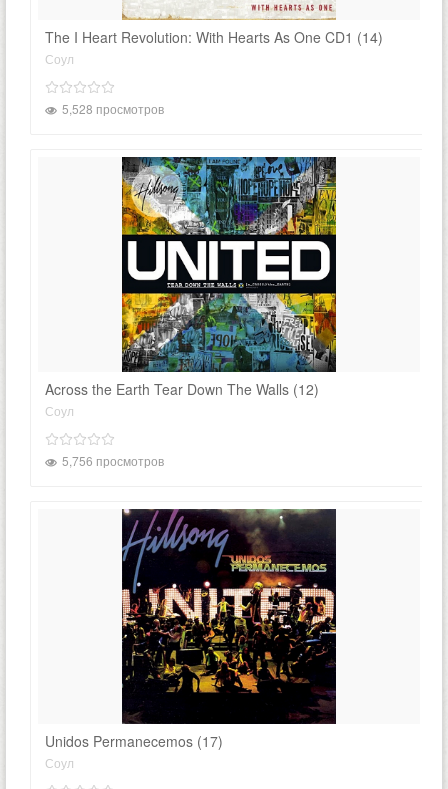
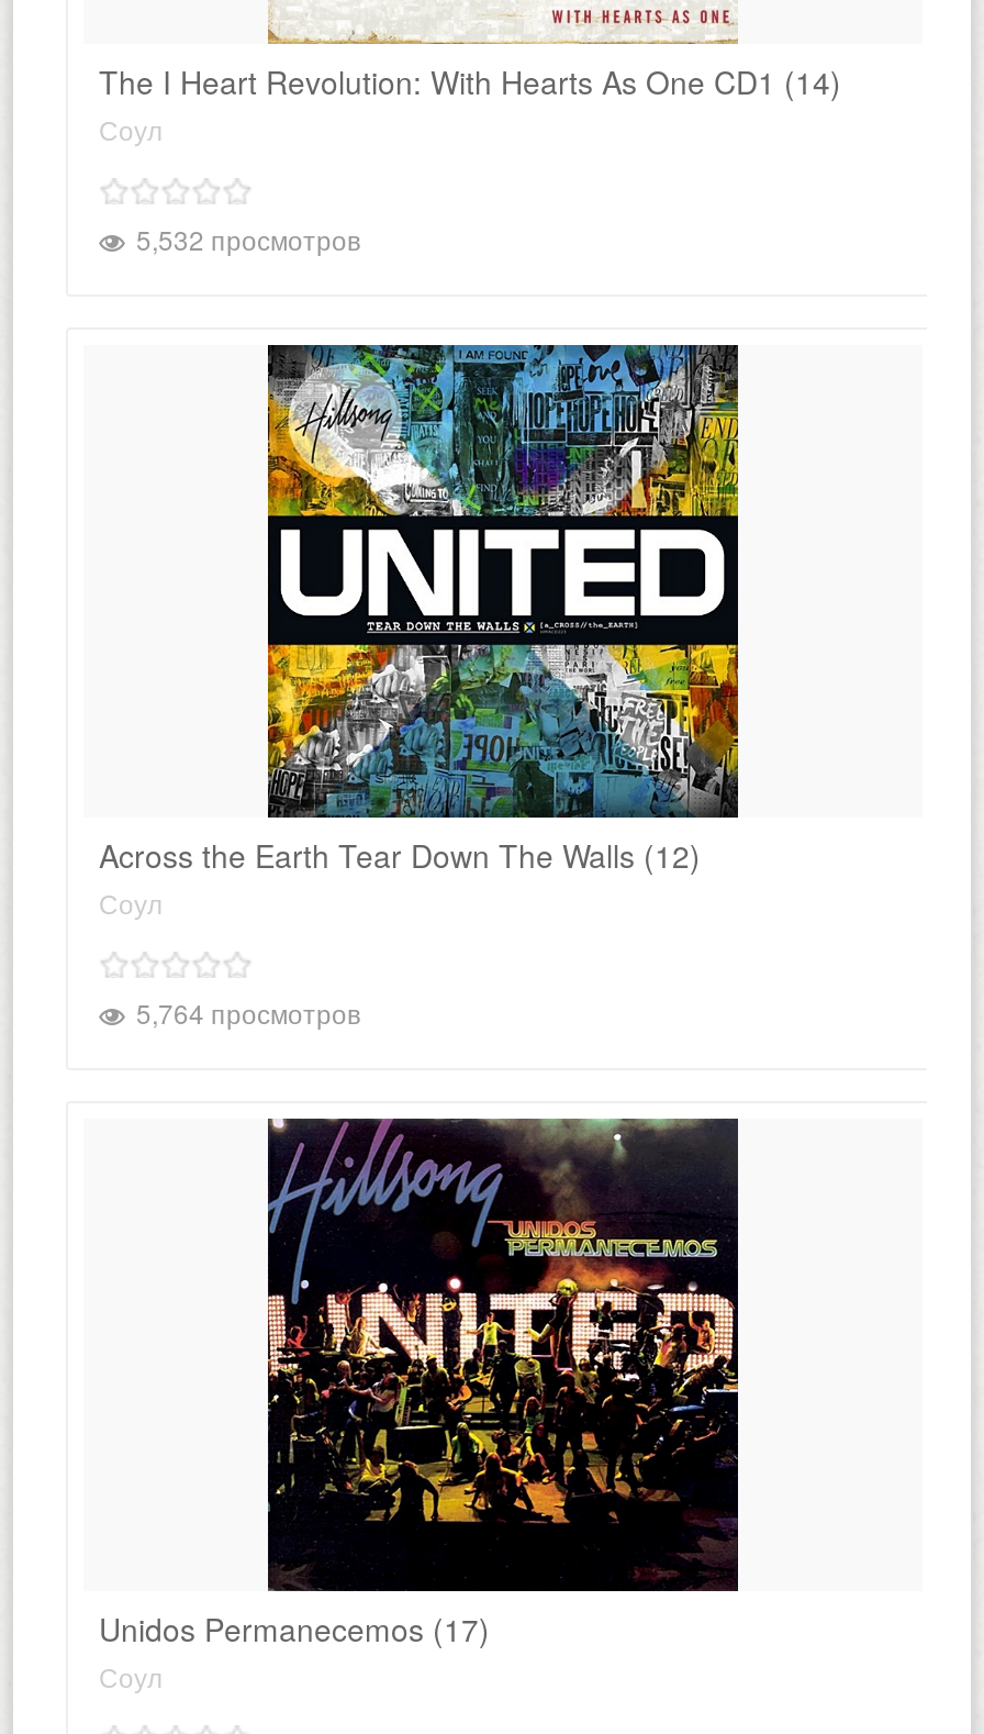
- 5,528 просмотров
+ 5,532 просмотров

- 5,756 просмотров
+ 5,764 просмотров
